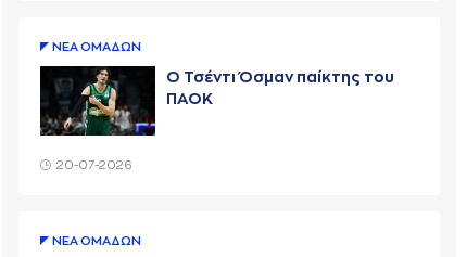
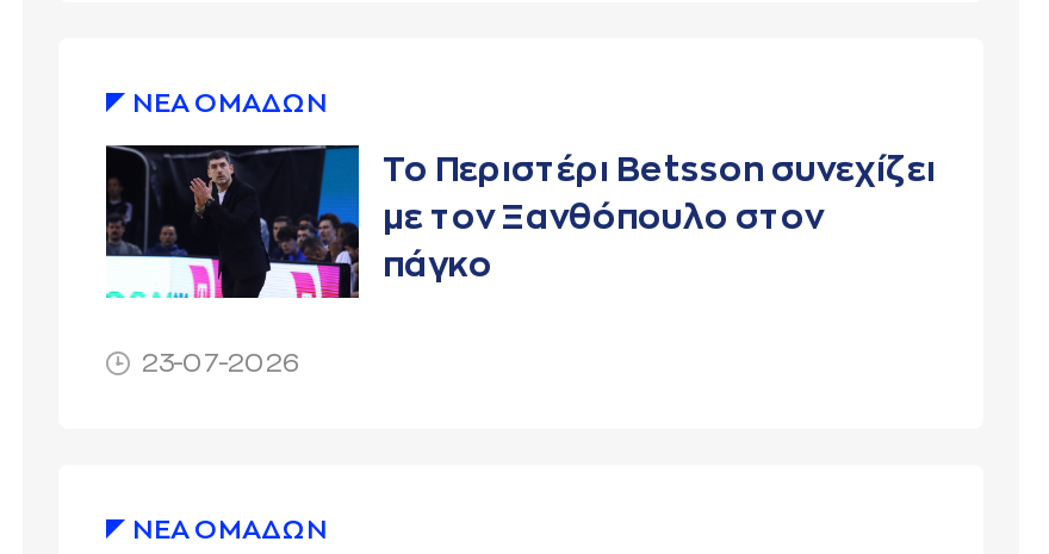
- [image]
- Ο Τσέντι Όσμαν παίκτης του
- ΠΑΟΚ
+ [image]
+ Το Περιστέρι Betsson συνεχίζει
+ με τον Ξανθόπουλο στον
+ πάγκο

- 20-07-2026
+ 23-07-2026
